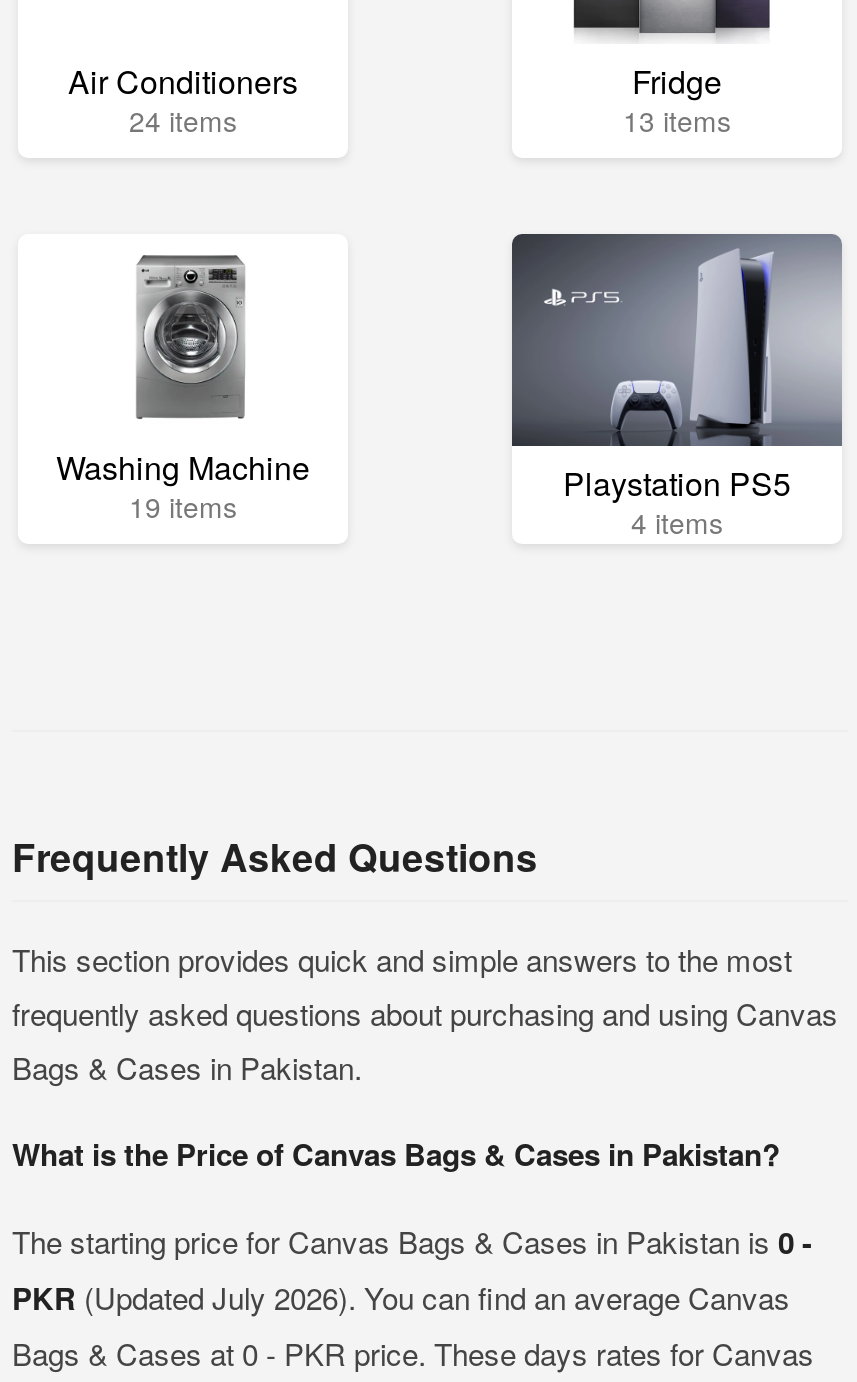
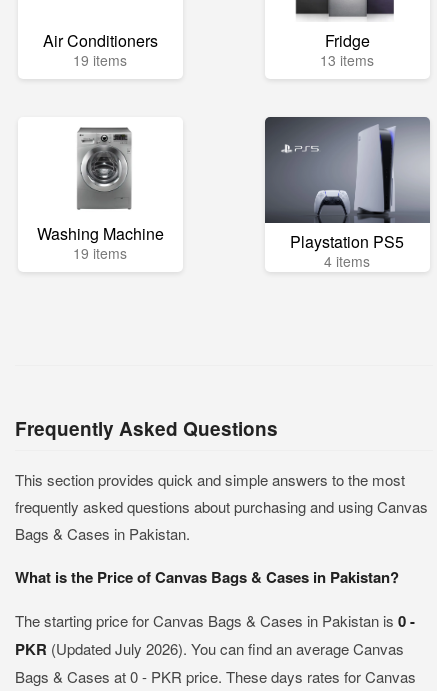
- 24 items
+ 19 items
